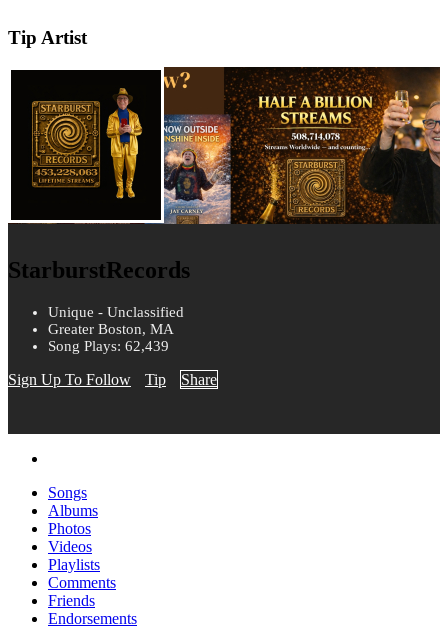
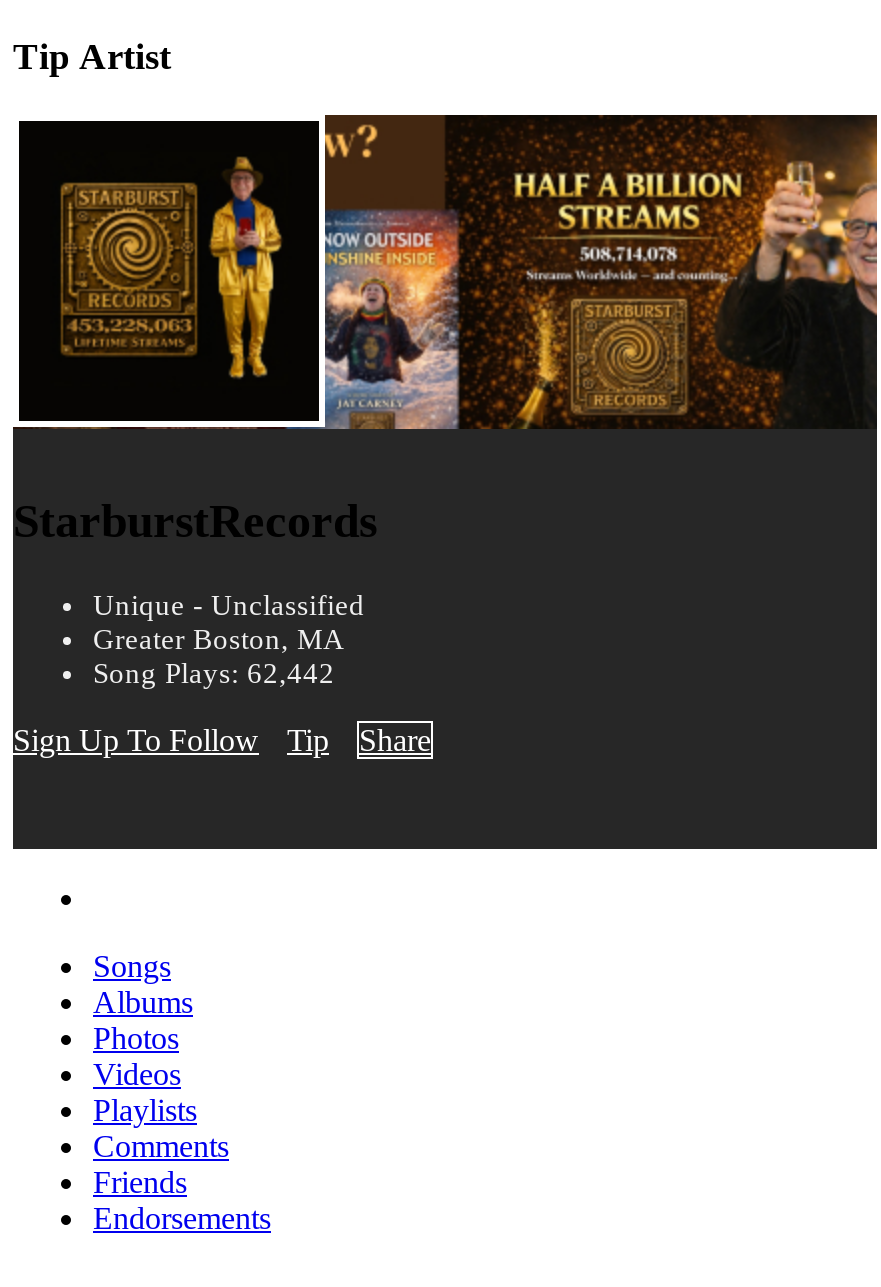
- Song Plays: 62,439
+ Song Plays: 62,442
